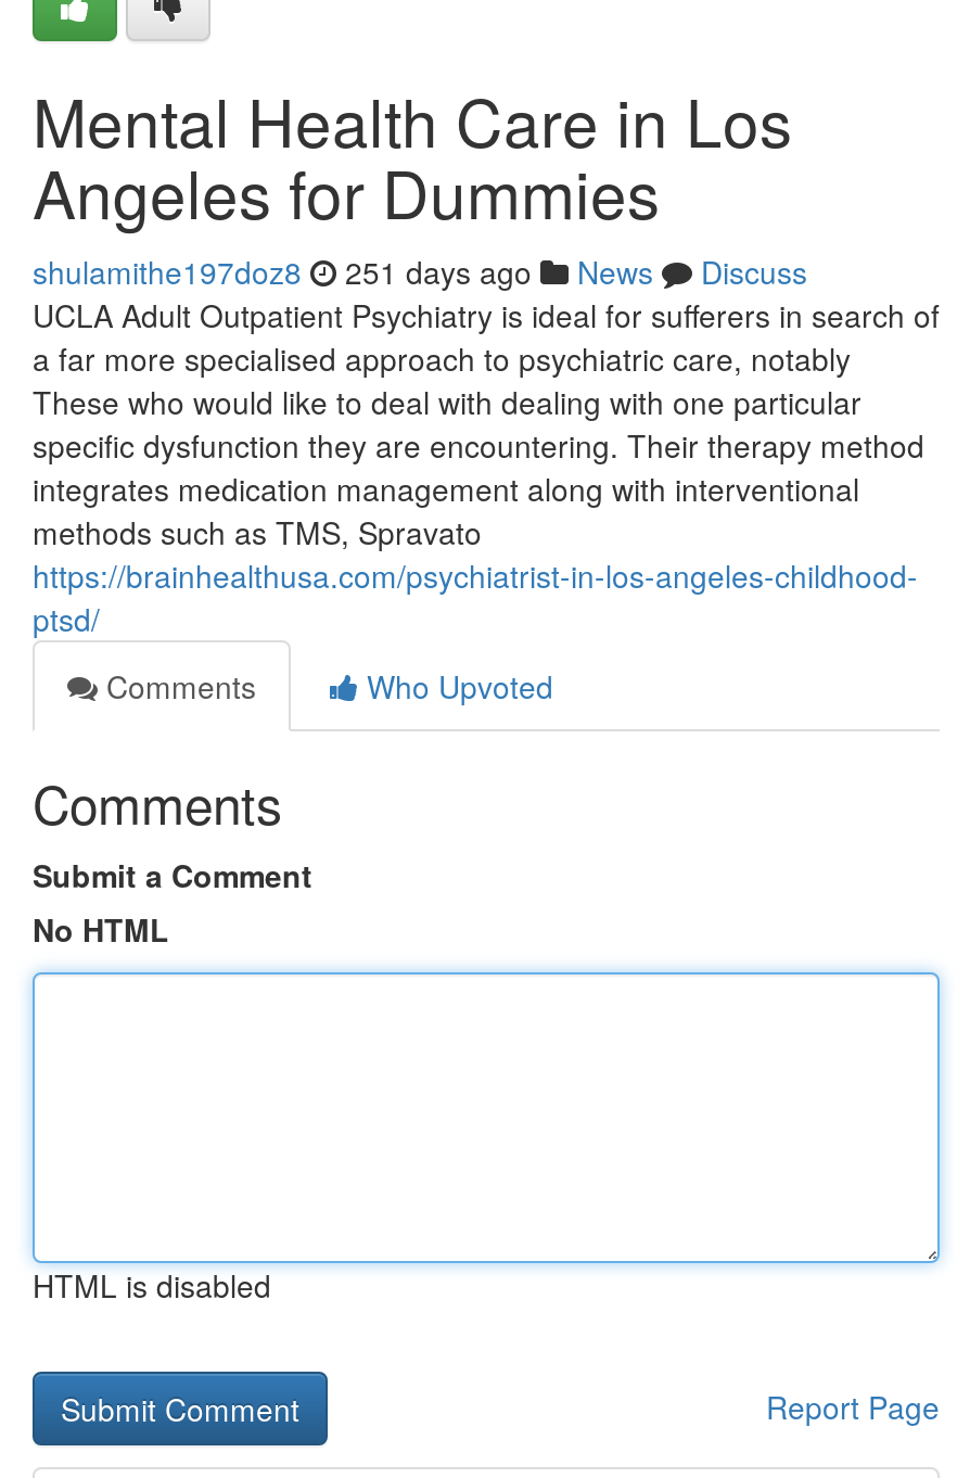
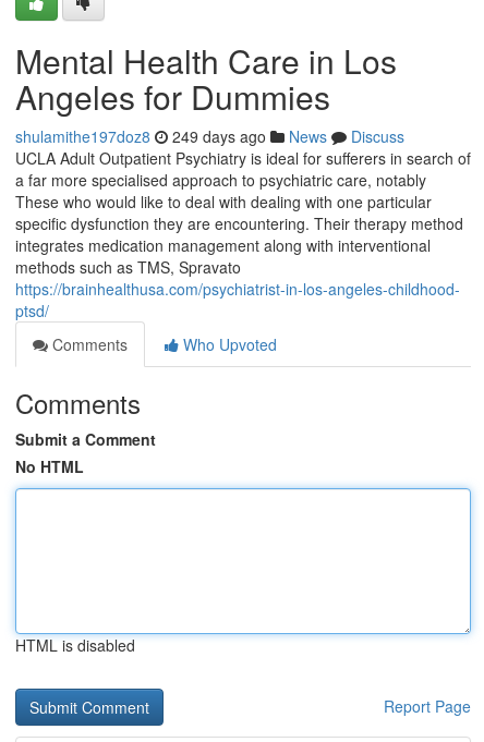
- shulamithe197doz8 251 days ago News Discuss
+ shulamithe197doz8 249 days ago News Discuss
